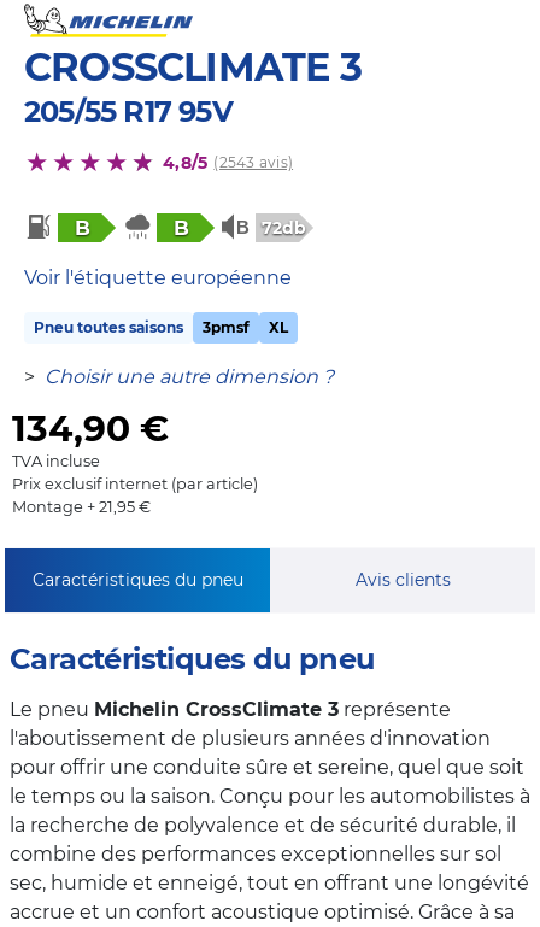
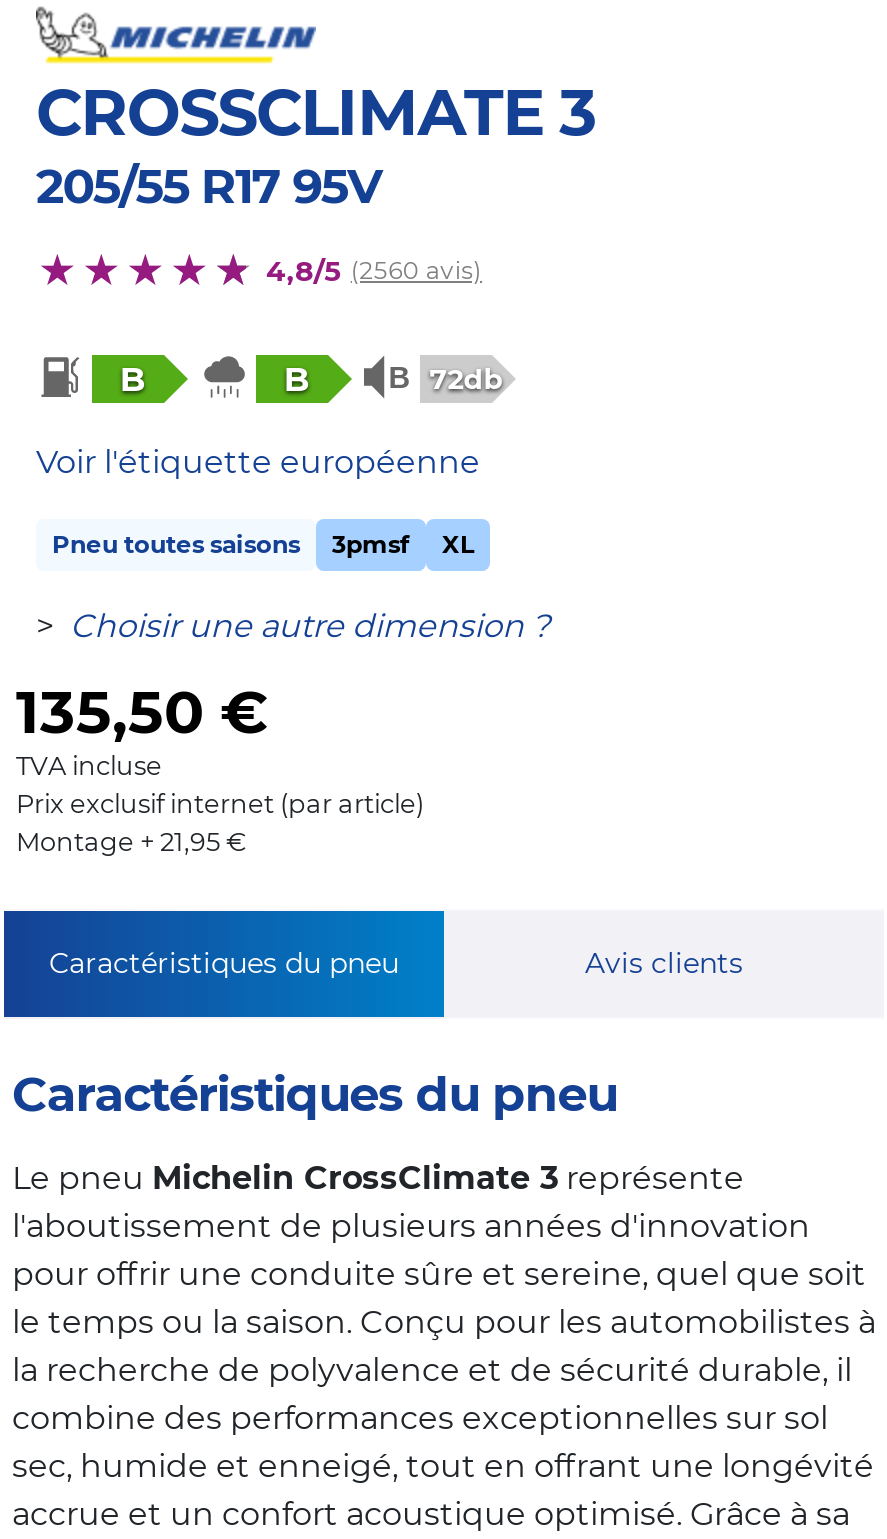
- 4,8/5 (2543 avis)
+ 4,8/5 (2560 avis)

- 134,90 €
+ 135,50 €
